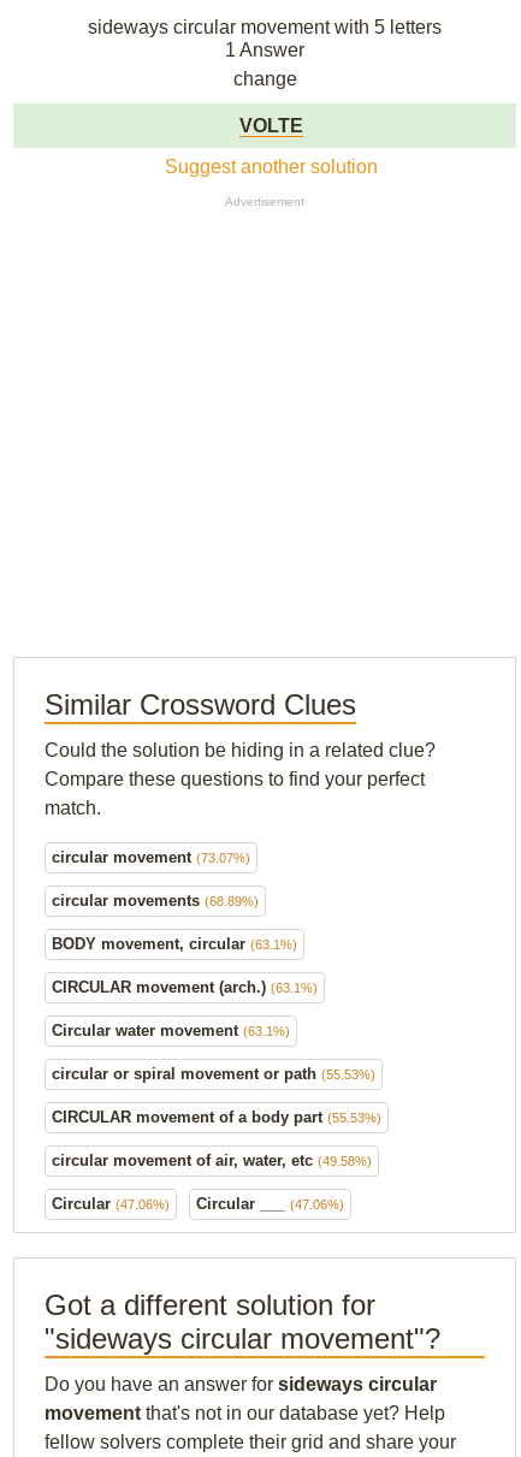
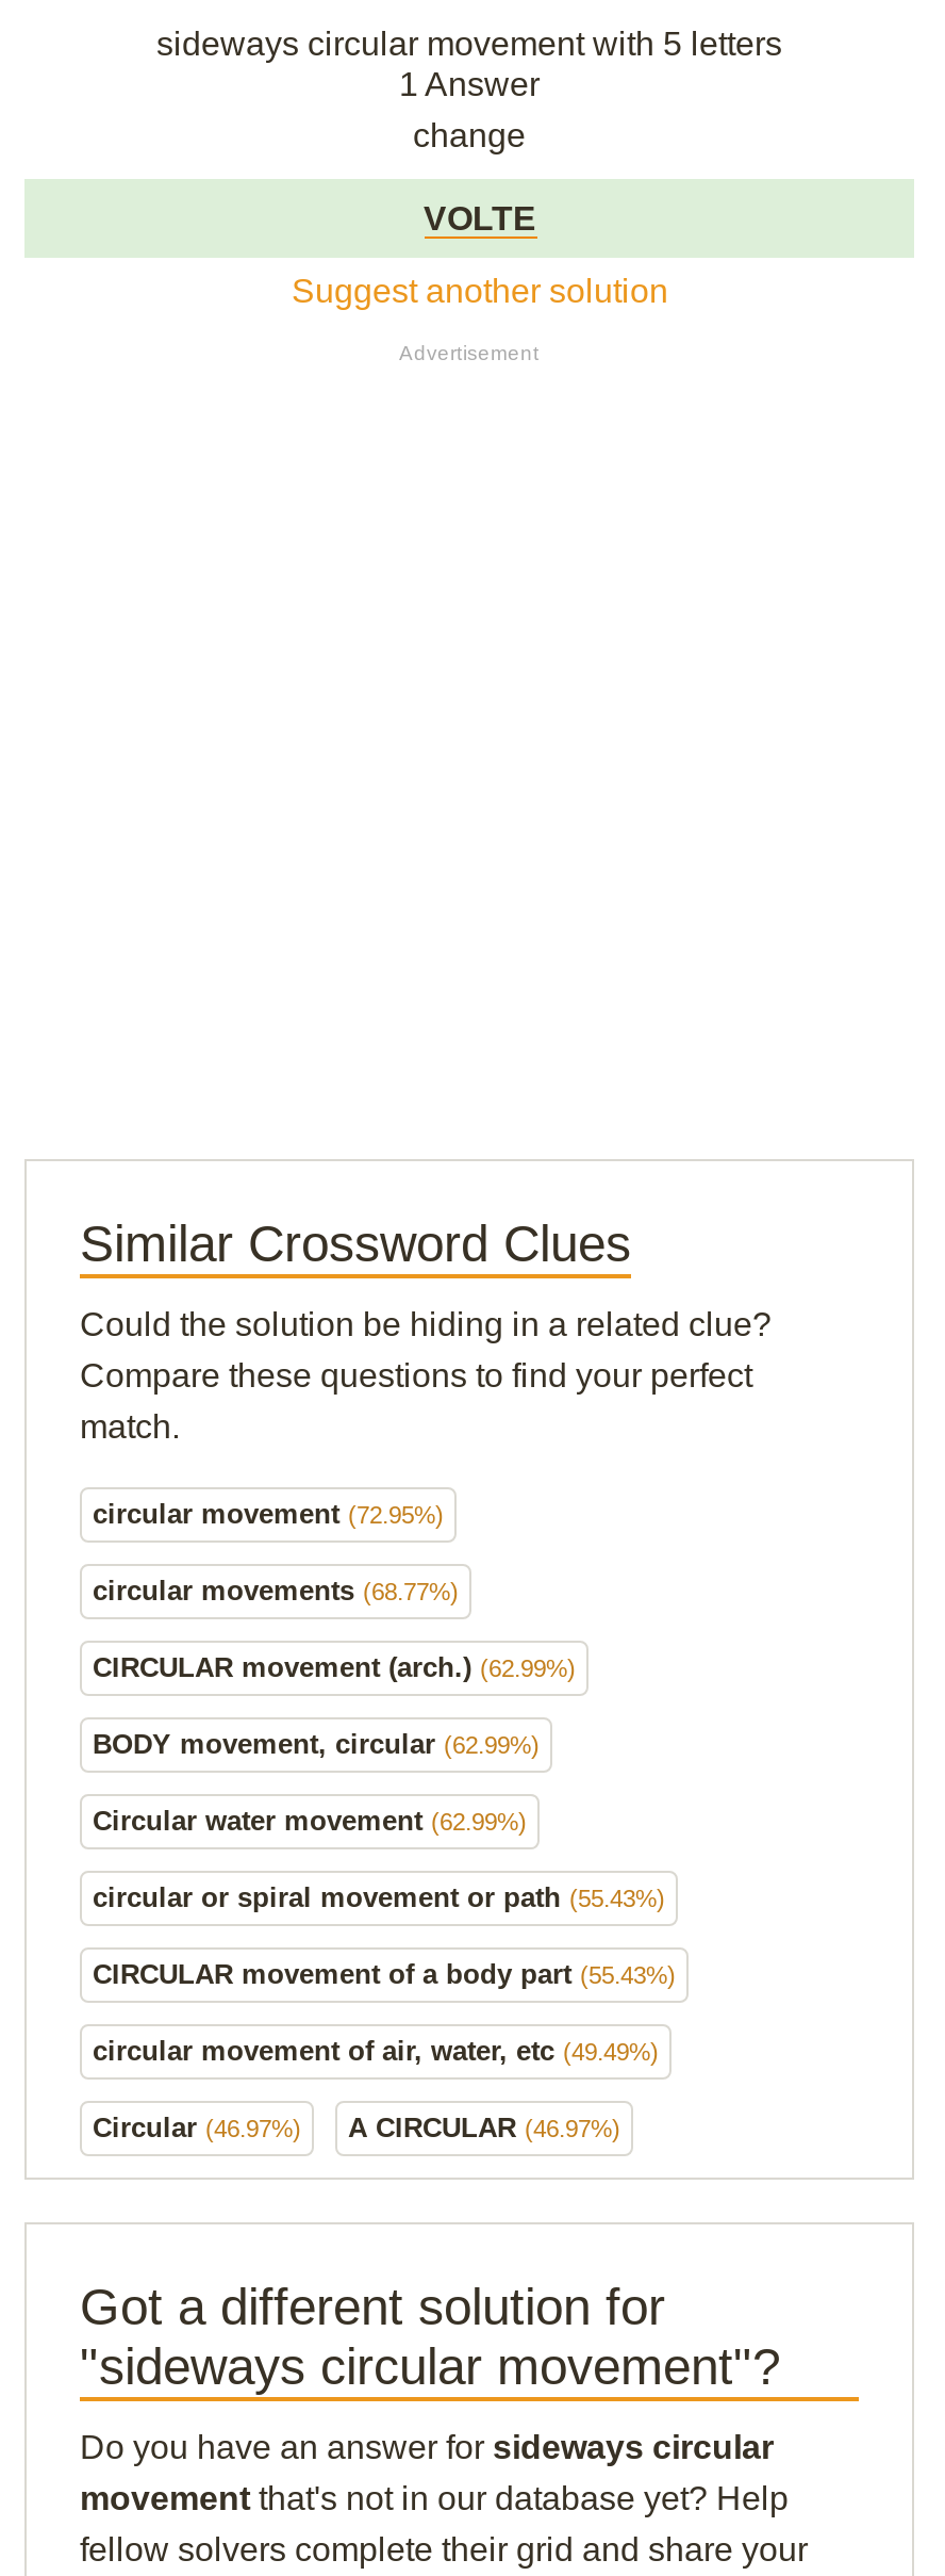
- circular movement (73.07%)
+ circular movement (72.95%)

- circular movements (68.89%)
+ circular movements (68.77%)

- BODY movement, circular (63.1%)
+ CIRCULAR movement (arch.) (62.99%)

- CIRCULAR movement (arch.) (63.1%)
+ BODY movement, circular (62.99%)

- Circular water movement (63.1%)
+ Circular water movement (62.99%)

- circular or spiral movement or path (55.53%)
+ circular or spiral movement or path (55.43%)

- CIRCULAR movement of a body part (55.53%)
+ CIRCULAR movement of a body part (55.43%)

- circular movement of air, water, etc (49.58%)
+ circular movement of air, water, etc (49.49%)

- Circular (47.06%)
- Circular ___ (47.06%)
+ Circular (46.97%)
+ A CIRCULAR (46.97%)
